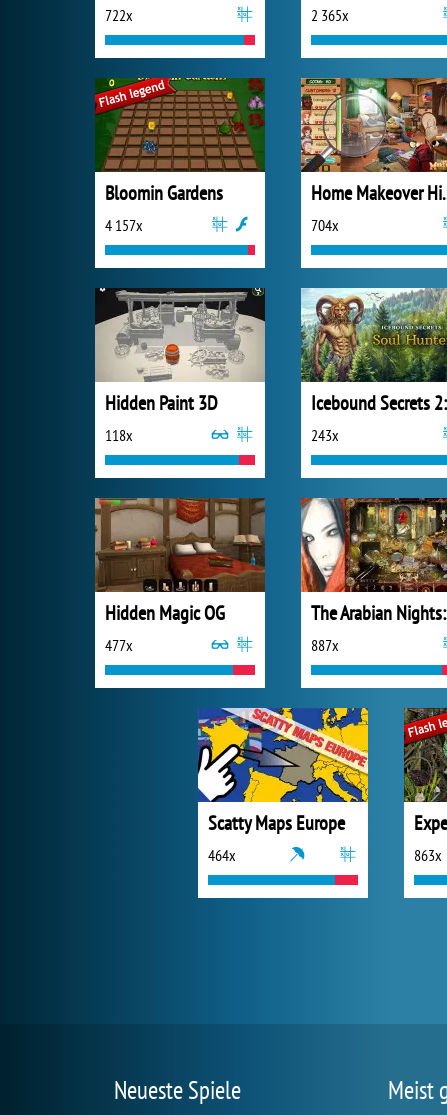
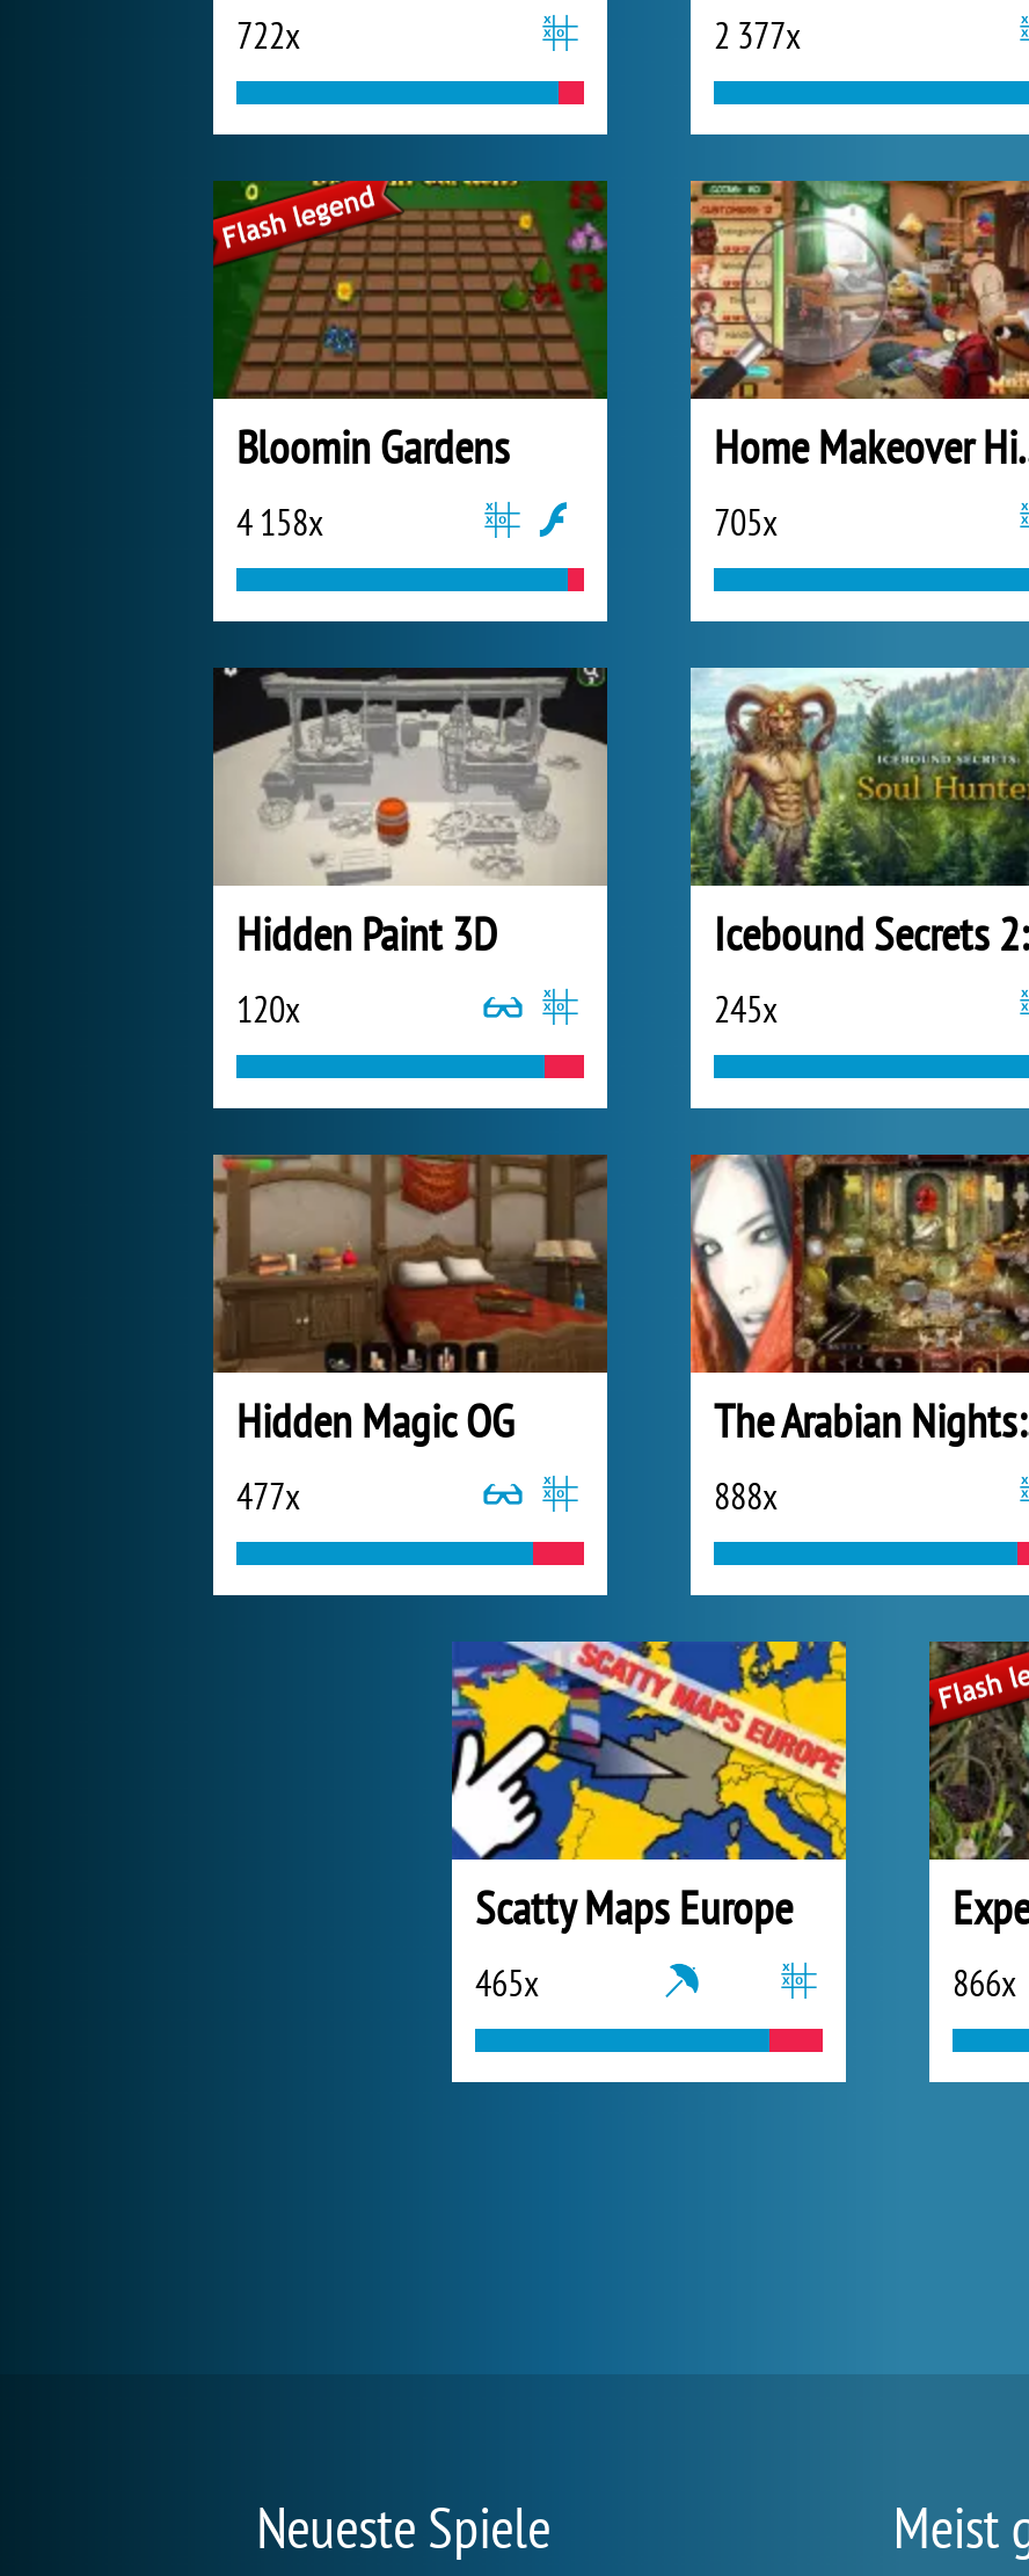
- 2 365x
+ 2 377x

- 4 157x
+ 4 158x

- 704x
+ 705x

- 118x
- 243x
+ 120x
+ 245x

- 887x
+ 888x

- 464x
+ 465x

- 863x
+ 866x
